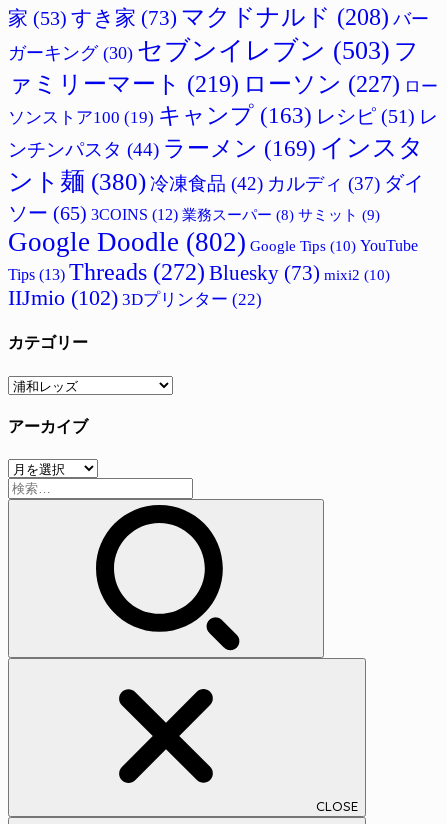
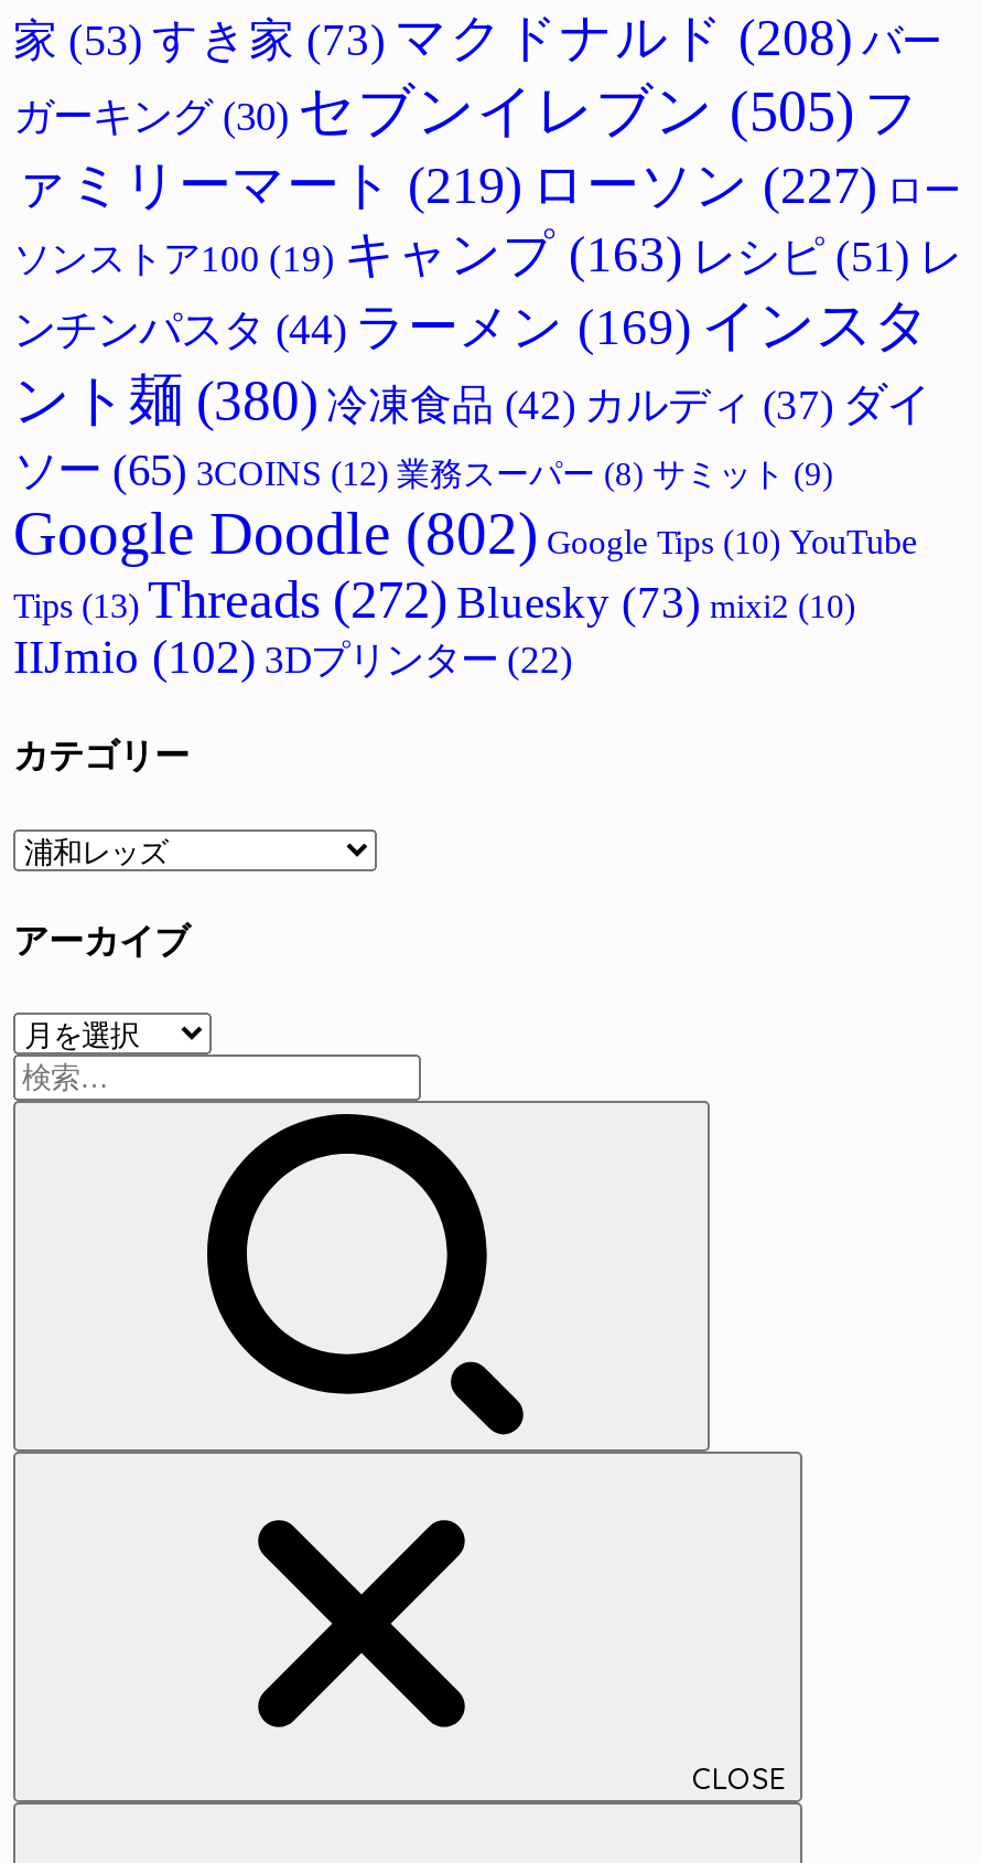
- ガーキング(30) セブンイレブン(503) フ
+ ガーキング(30) セブンイレブン(505) フ
